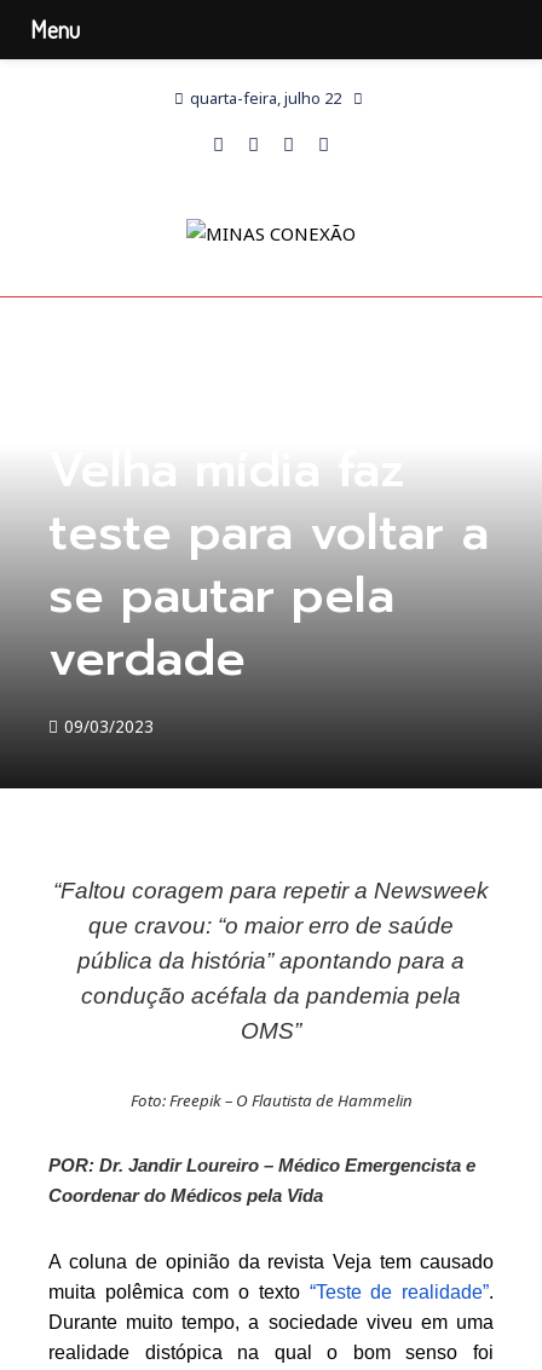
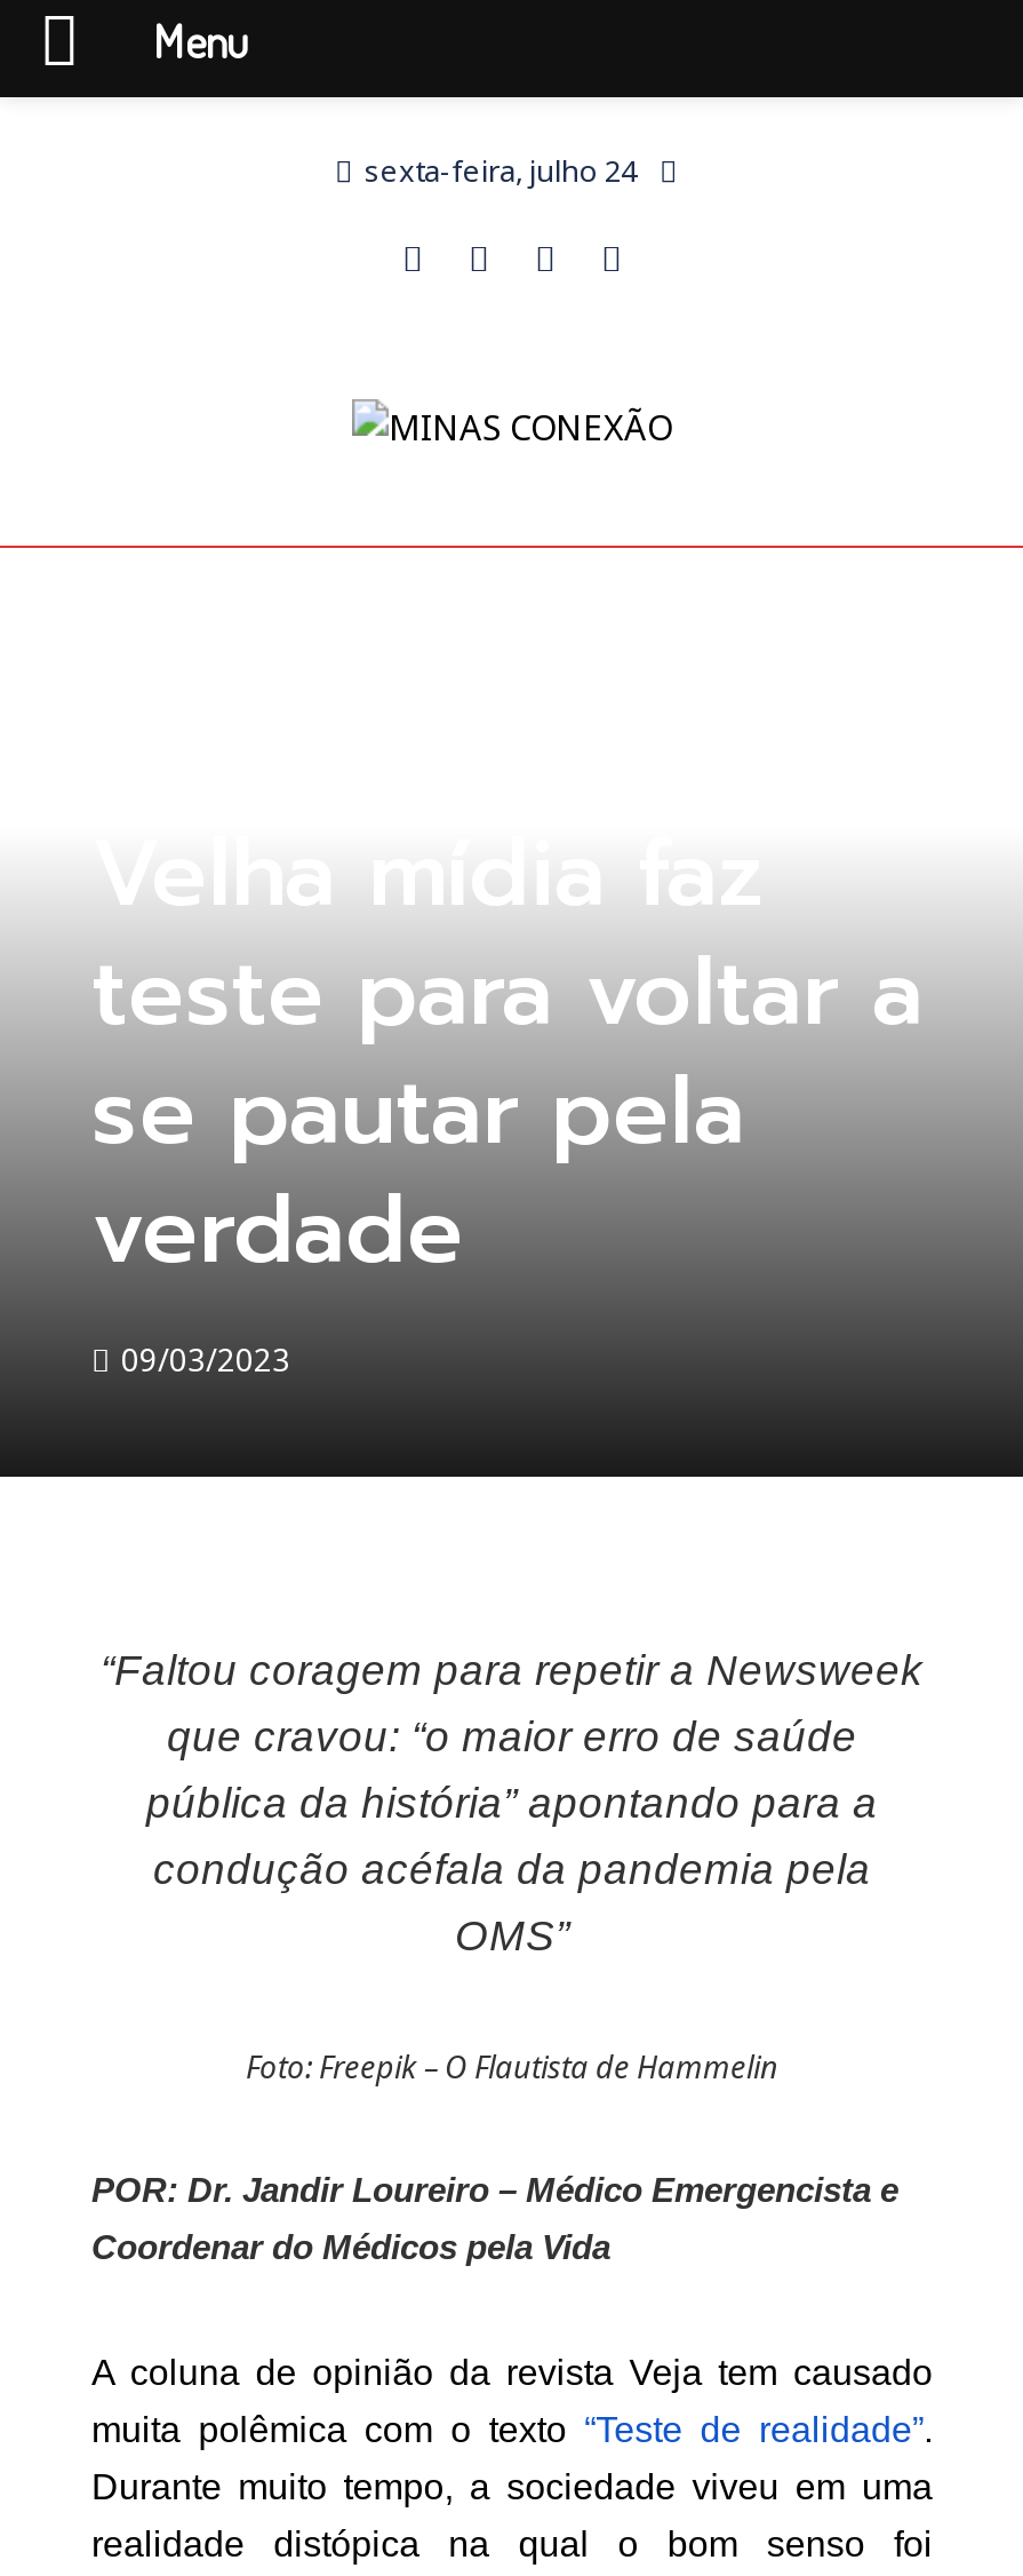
- quarta-feira, julho 22
+ sexta-feira, julho 24
